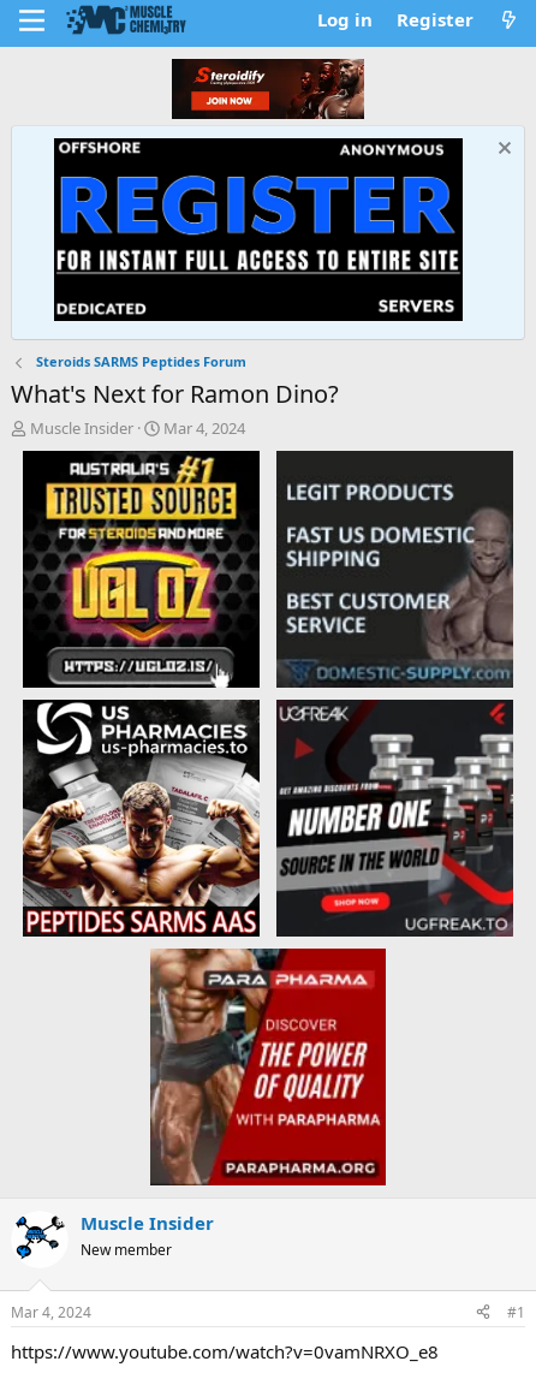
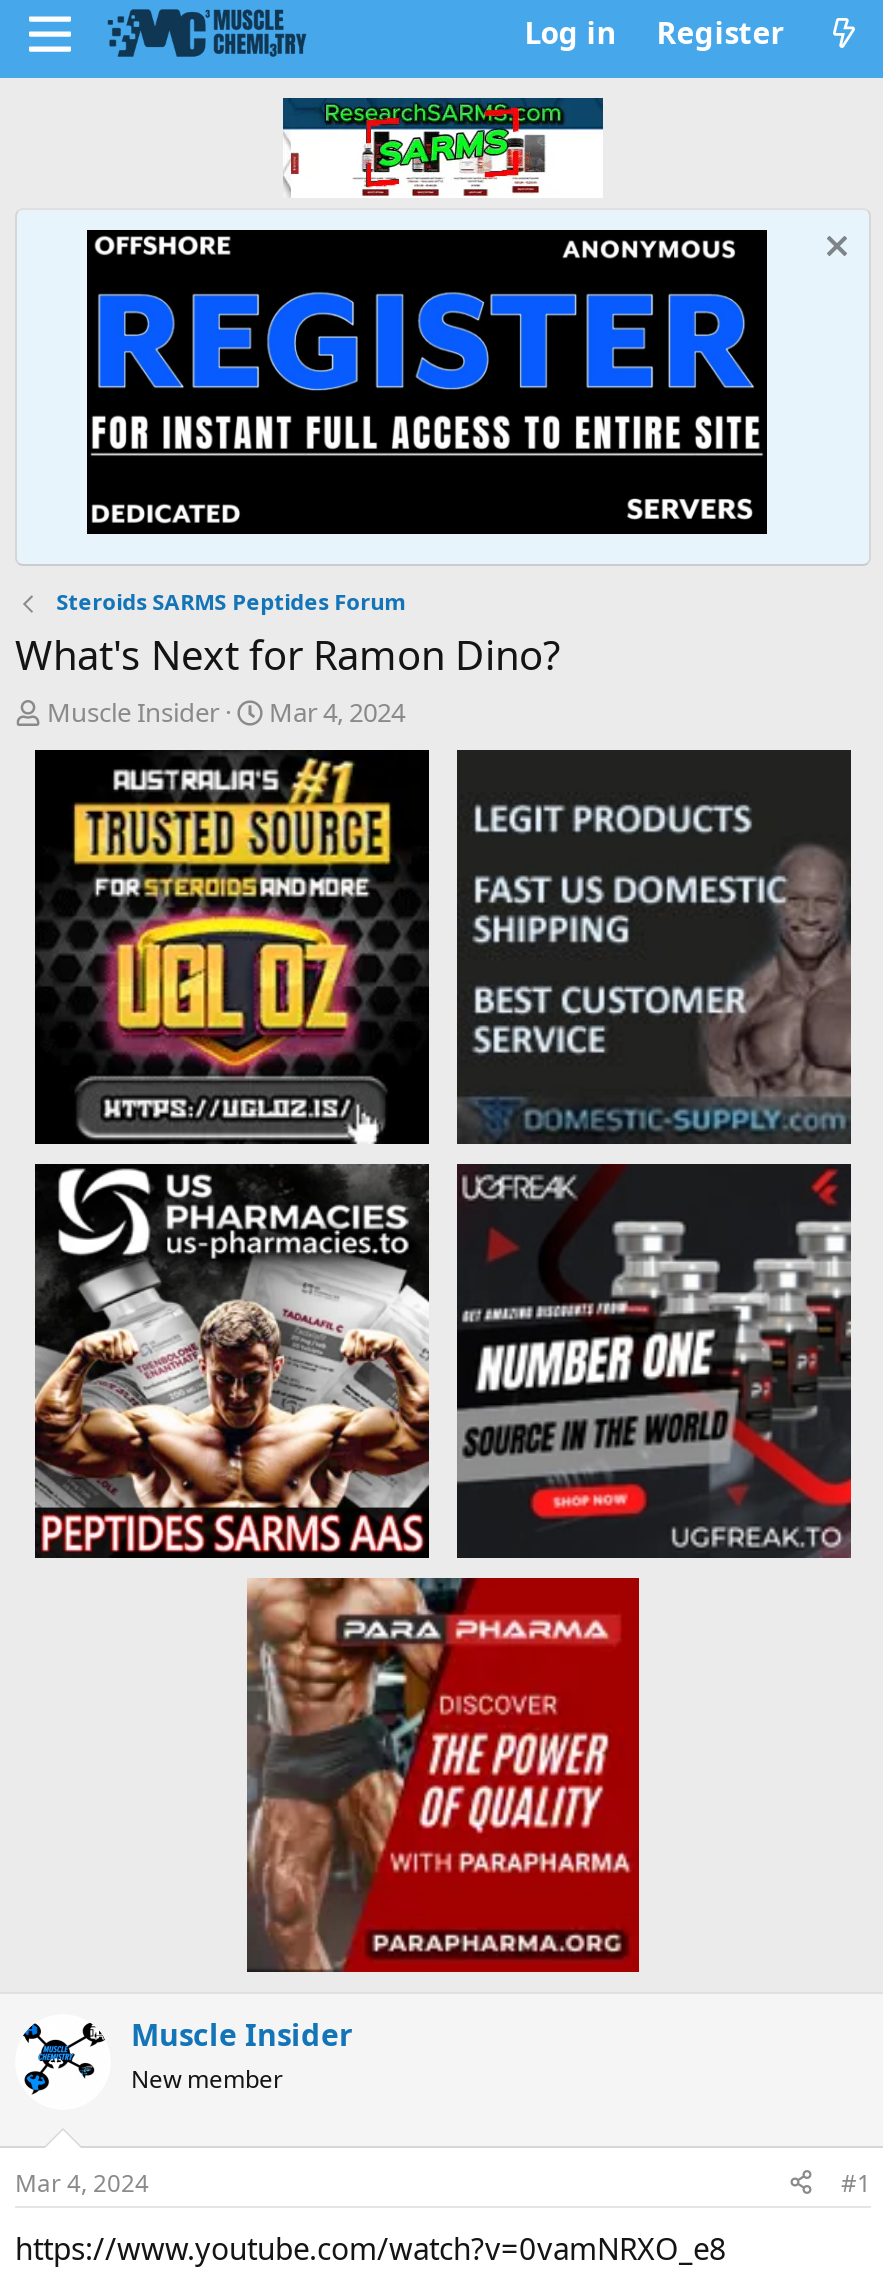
- [image]
+ [image]
